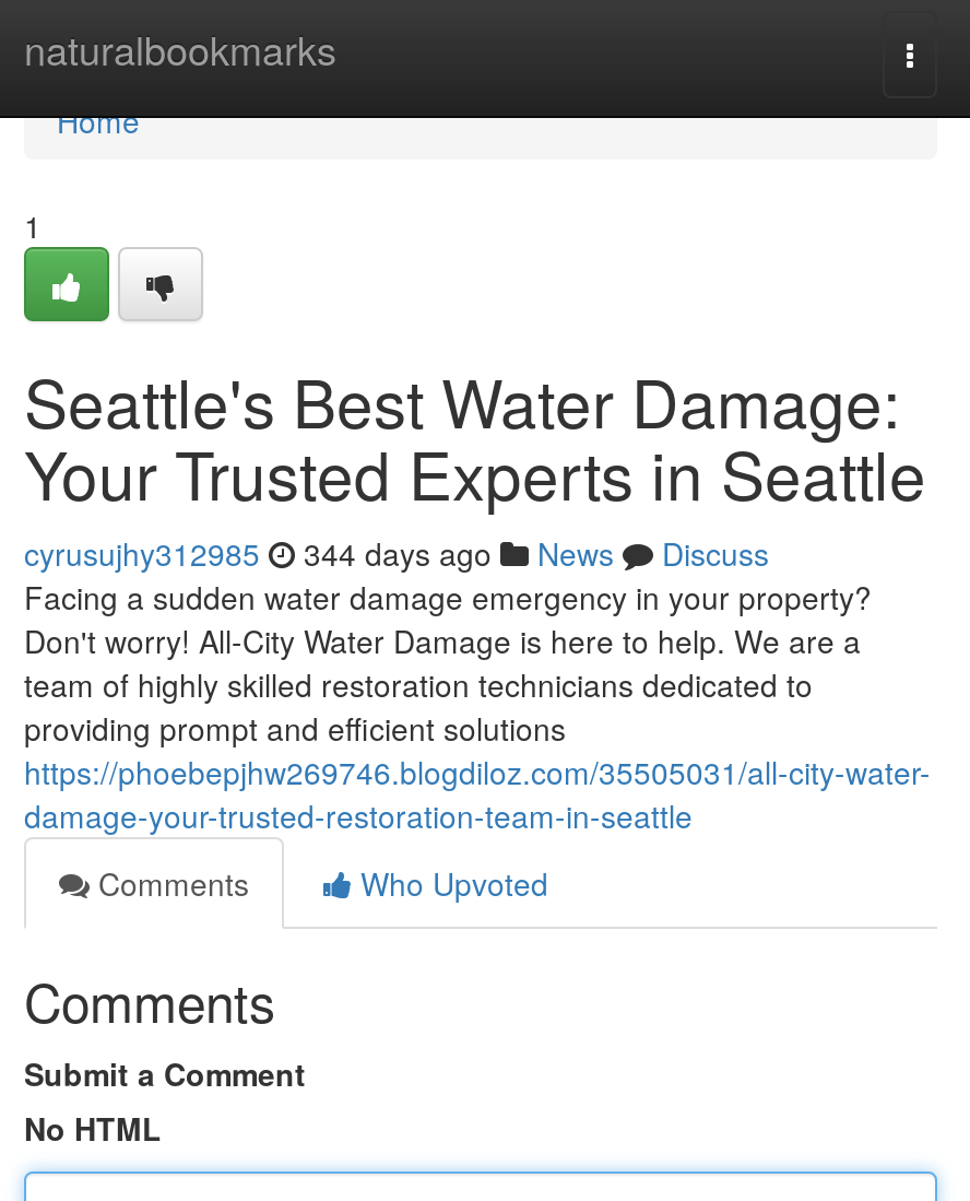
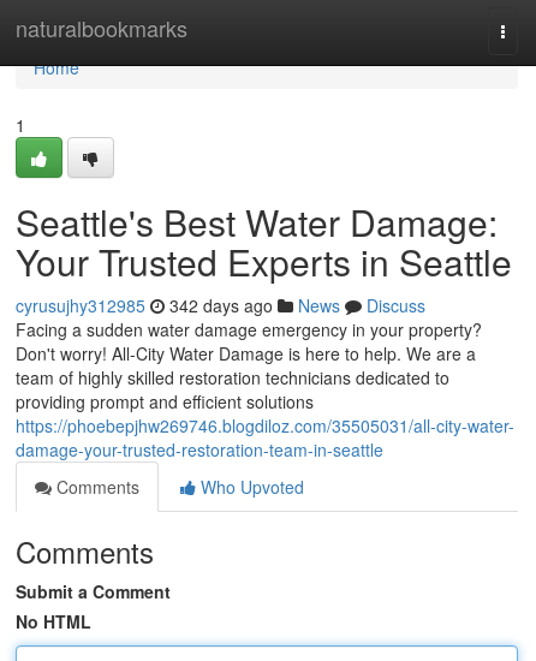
- cyrusujhy312985 344 days ago News Discuss
+ cyrusujhy312985 342 days ago News Discuss
